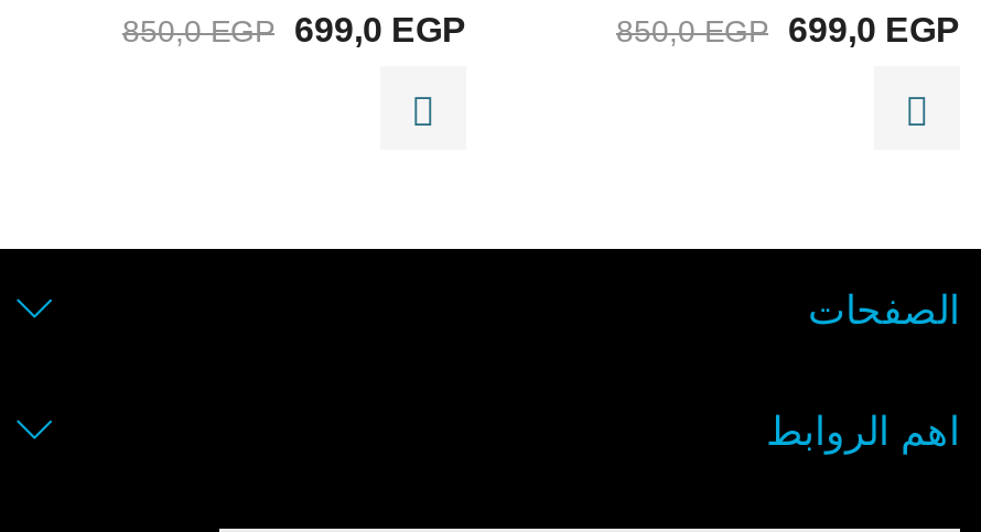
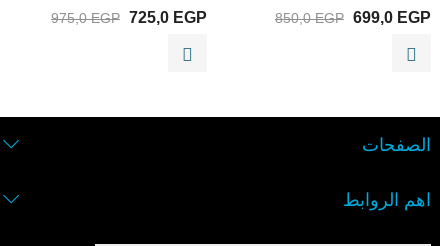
- 699,0 EGP
- 850,0EGP
+ 725,0 EGP
+ 975,0EGP
